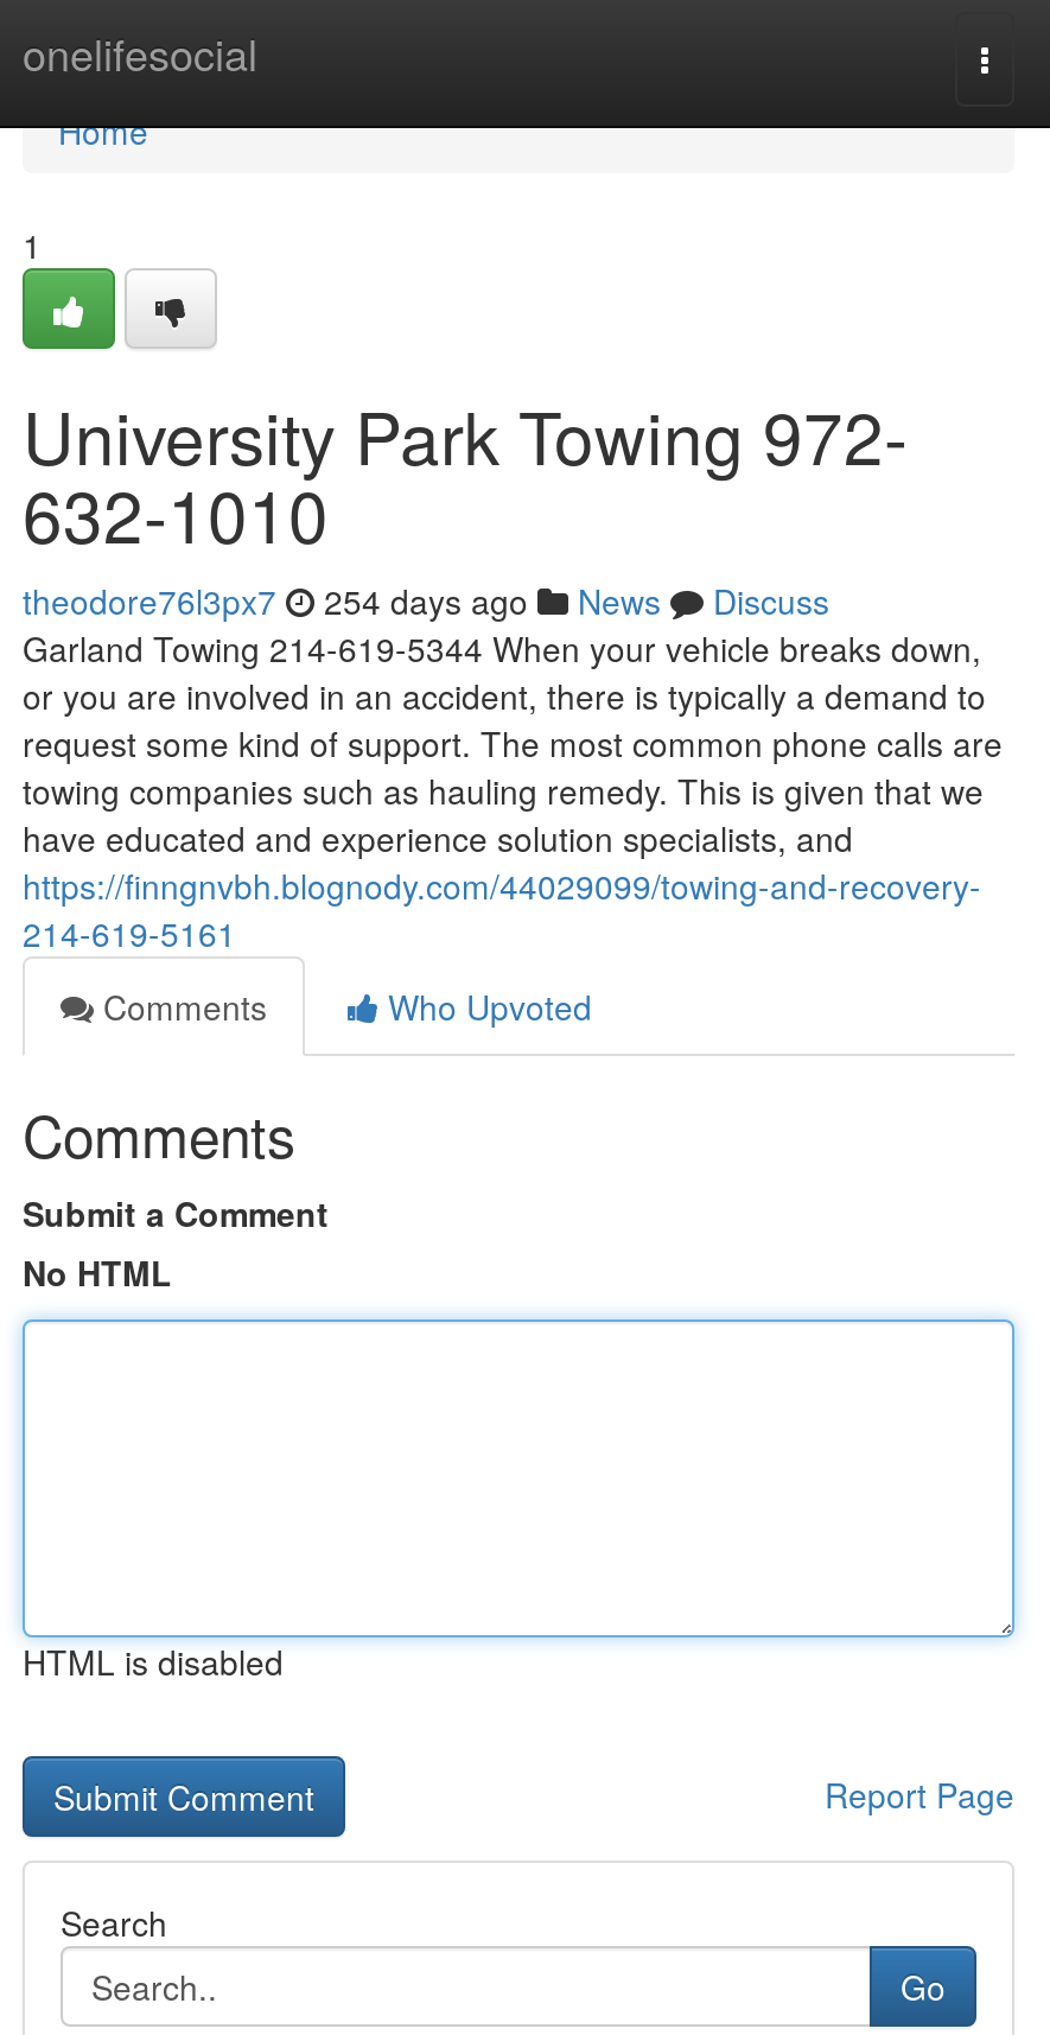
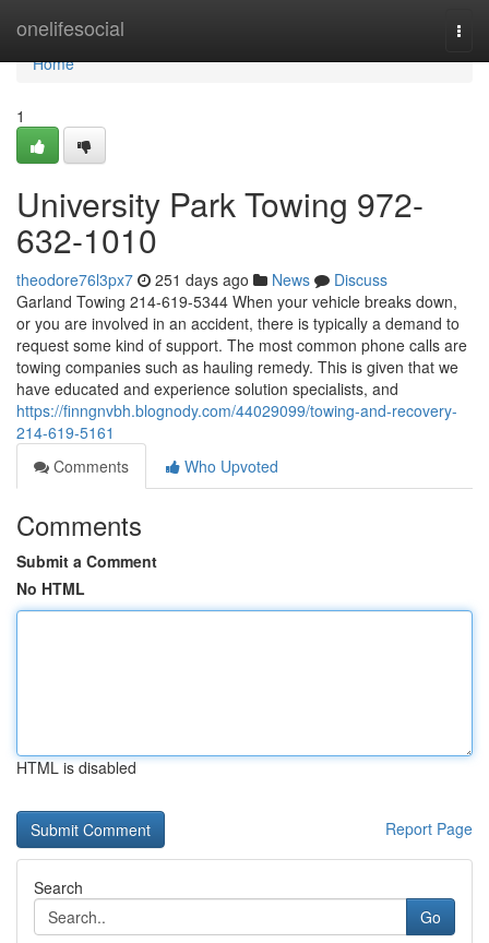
- theodore76l3px7 254 days ago News Discuss
+ theodore76l3px7 251 days ago News Discuss
